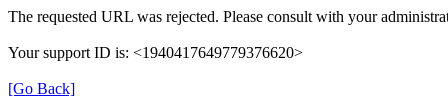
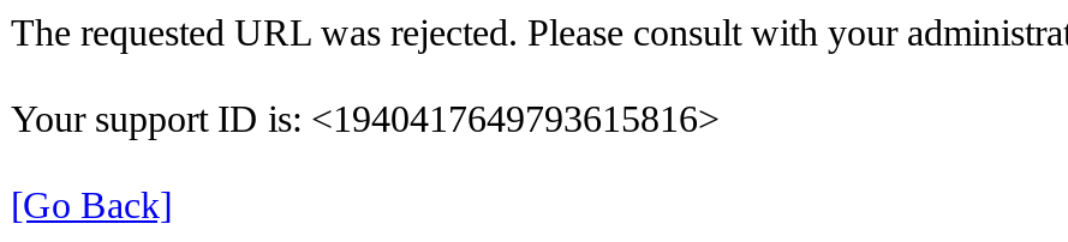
- Your support ID is: <1940417649779376620>
+ Your support ID is: <1940417649793615816>
